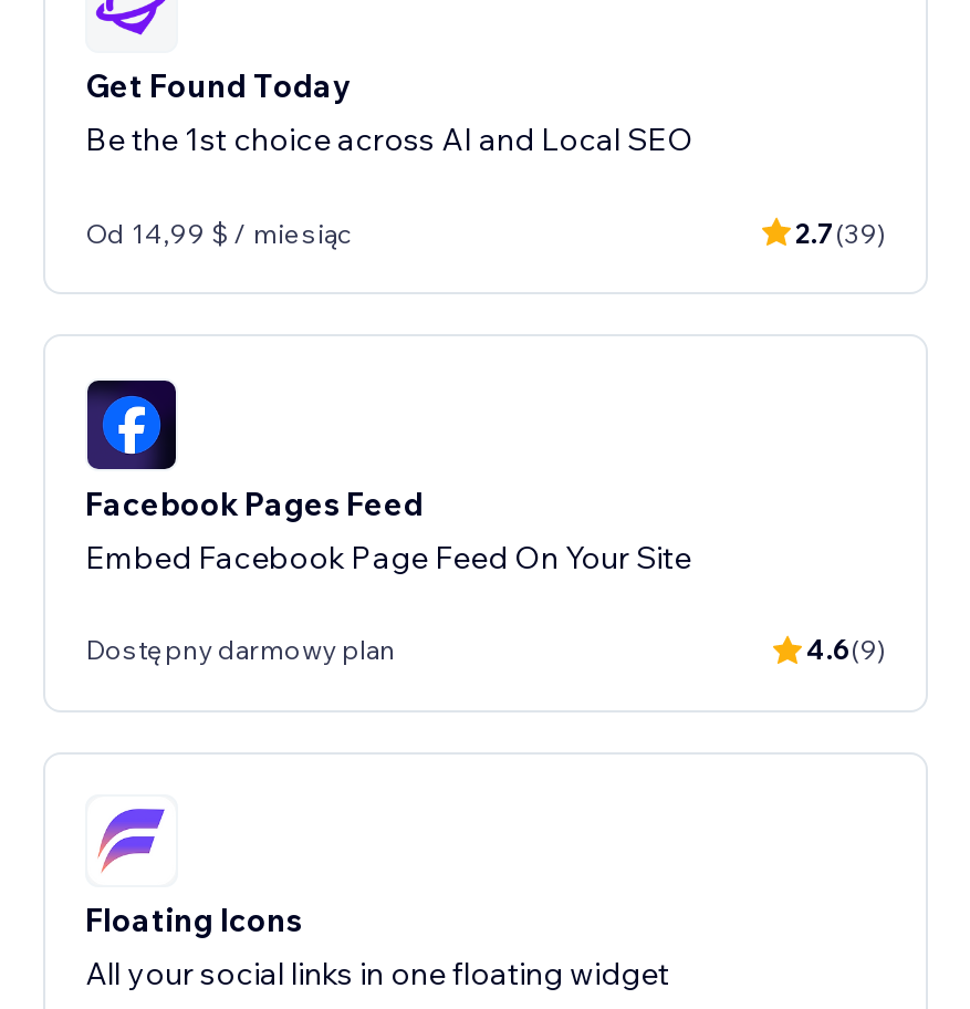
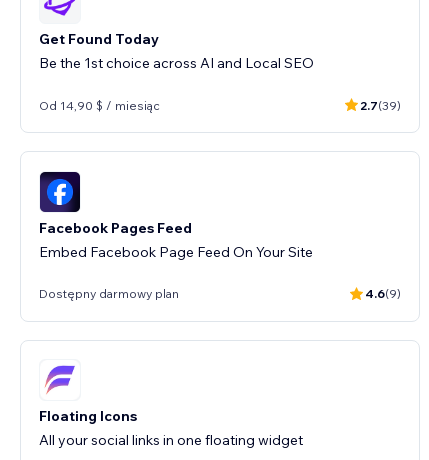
- Od 14,99 $ / miesiąc
+ Od 14,90 $ / miesiąc
